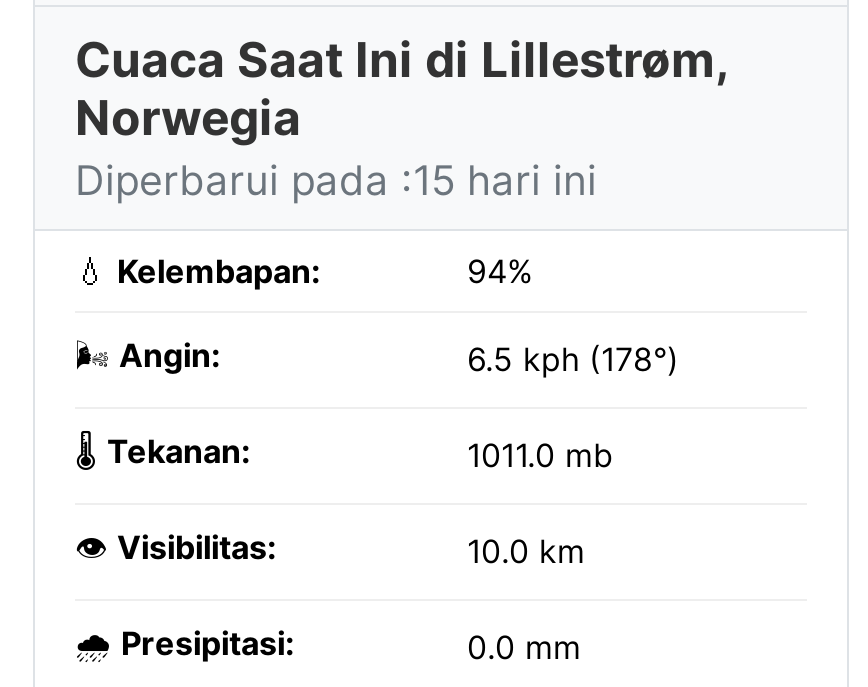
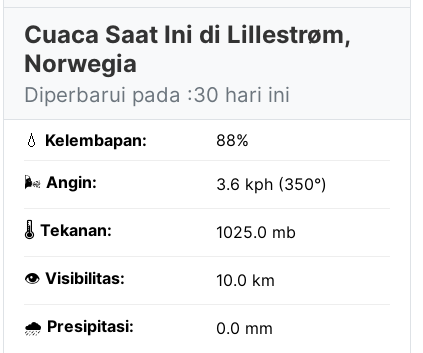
- Diperbarui pada :15 hari ini
+ Diperbarui pada :30 hari ini

- 94%
+ 88%

- 6.5 kph (178°)
+ 3.6 kph (350°)

- 1011.0 mb
+ 1025.0 mb
